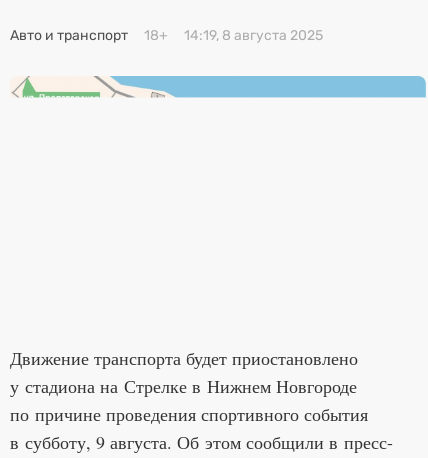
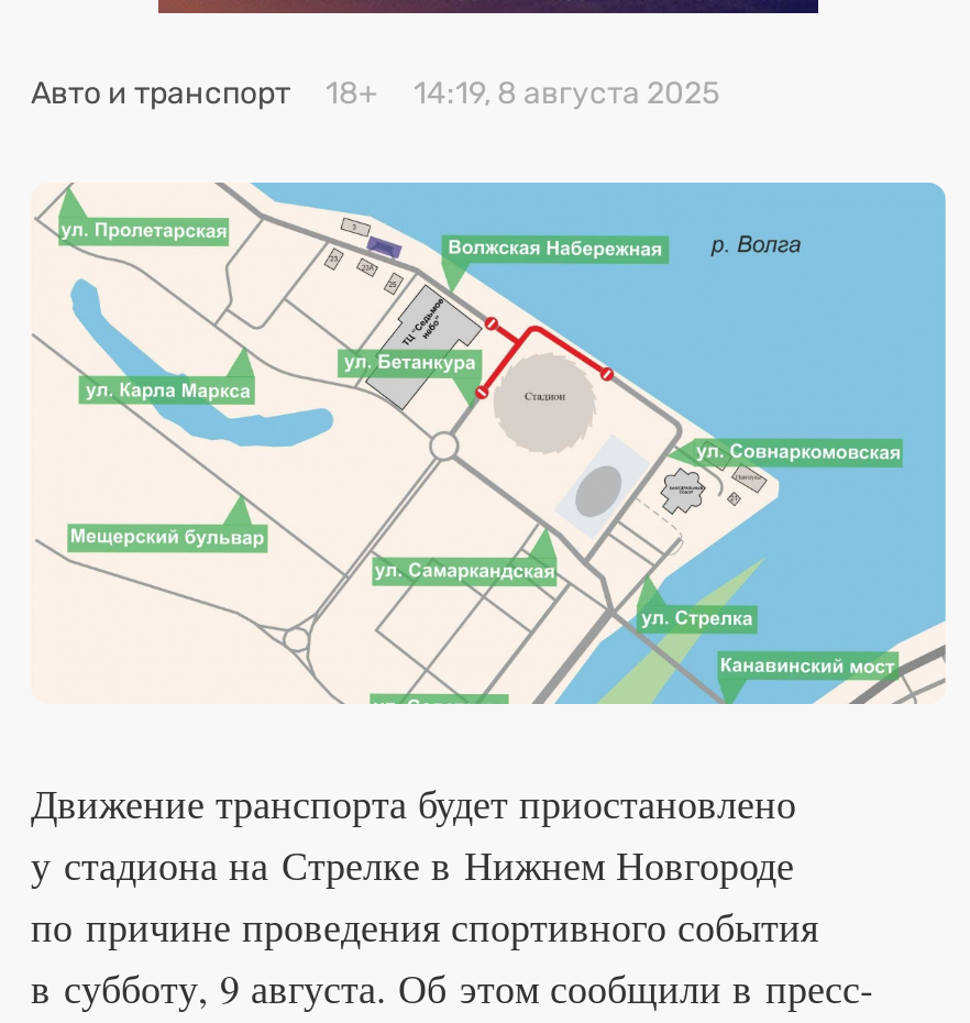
+ [image]
